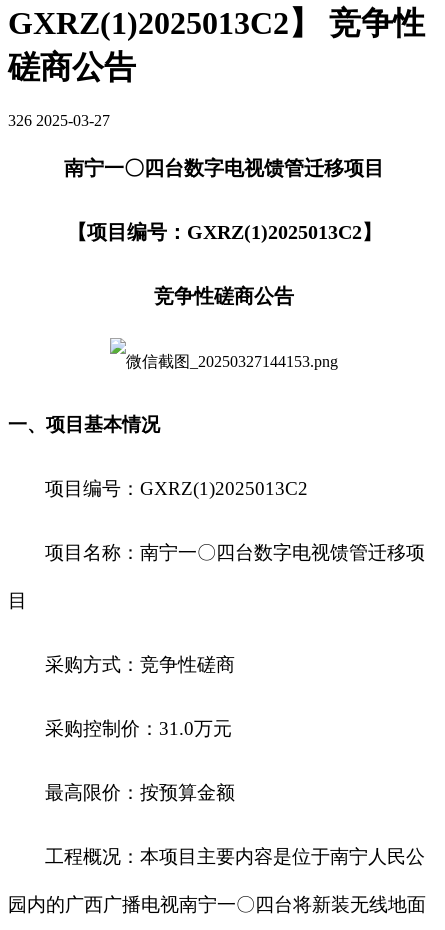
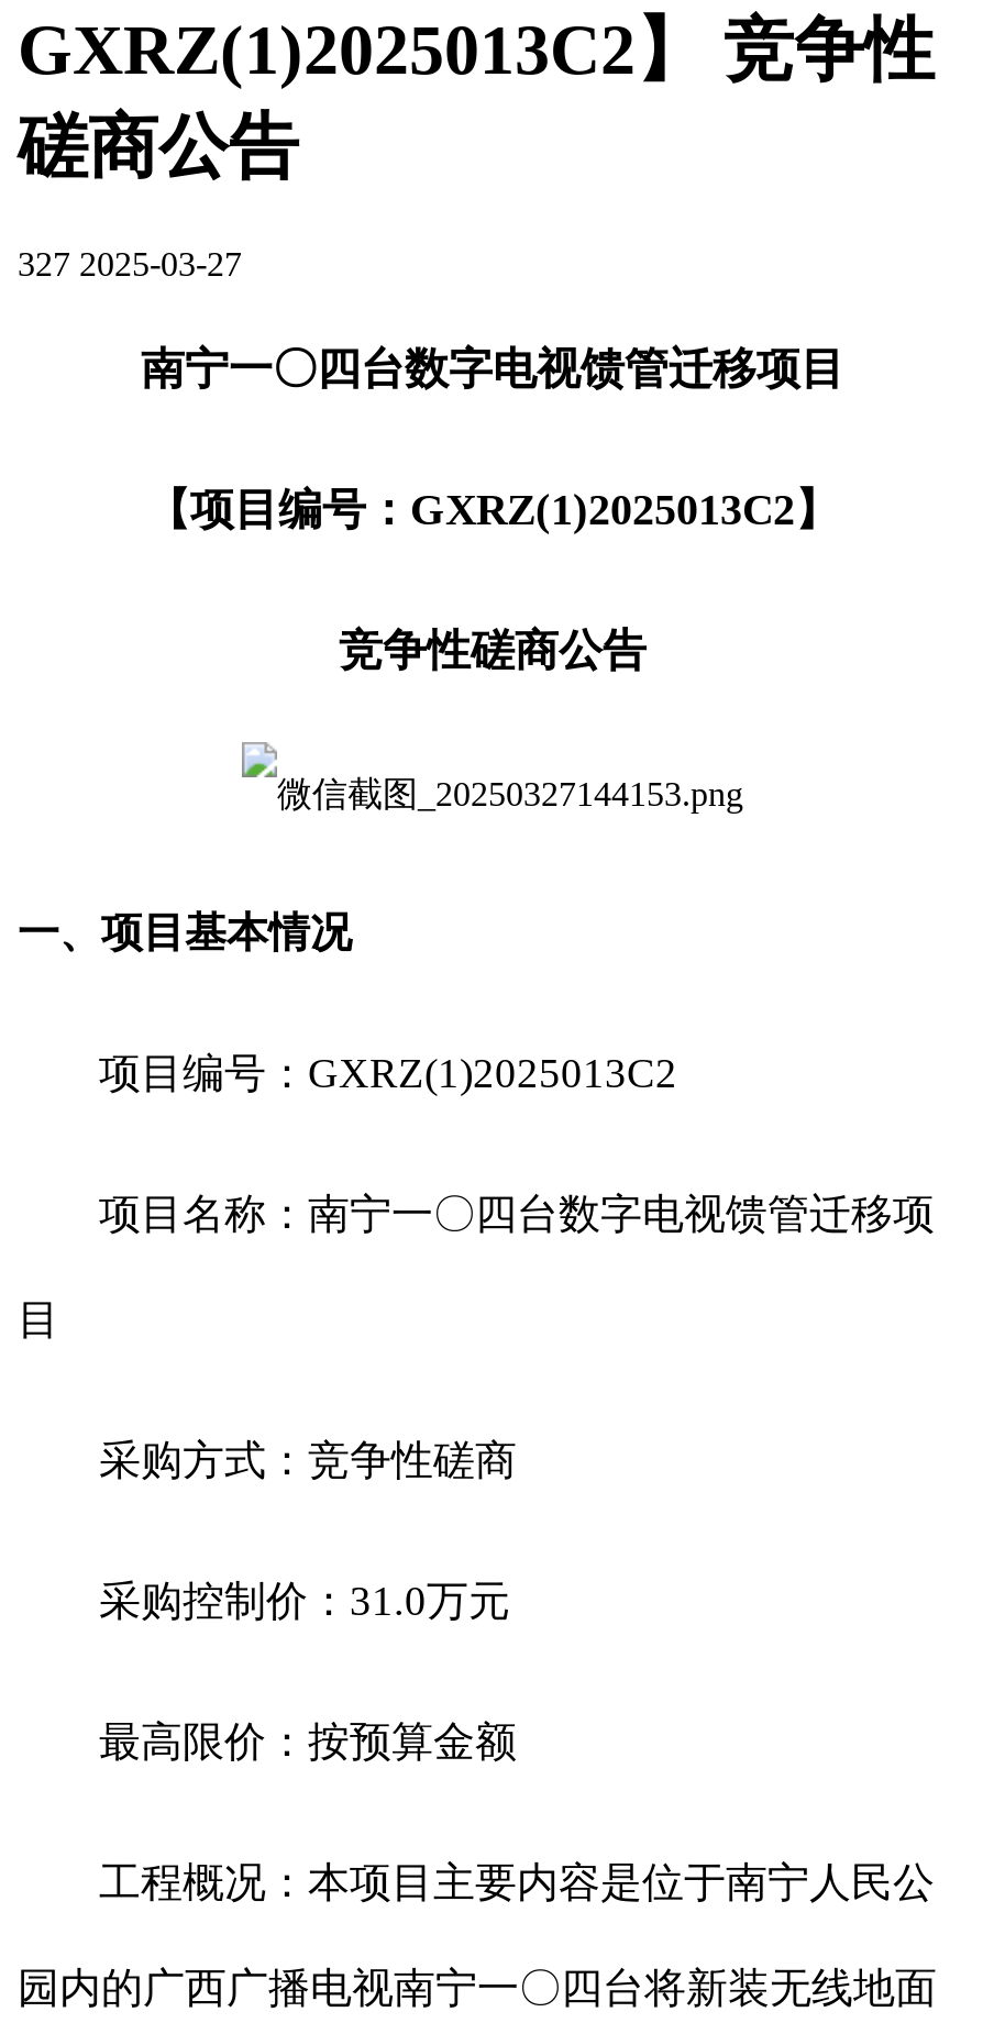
- 326 2025-03-27
+ 327 2025-03-27
